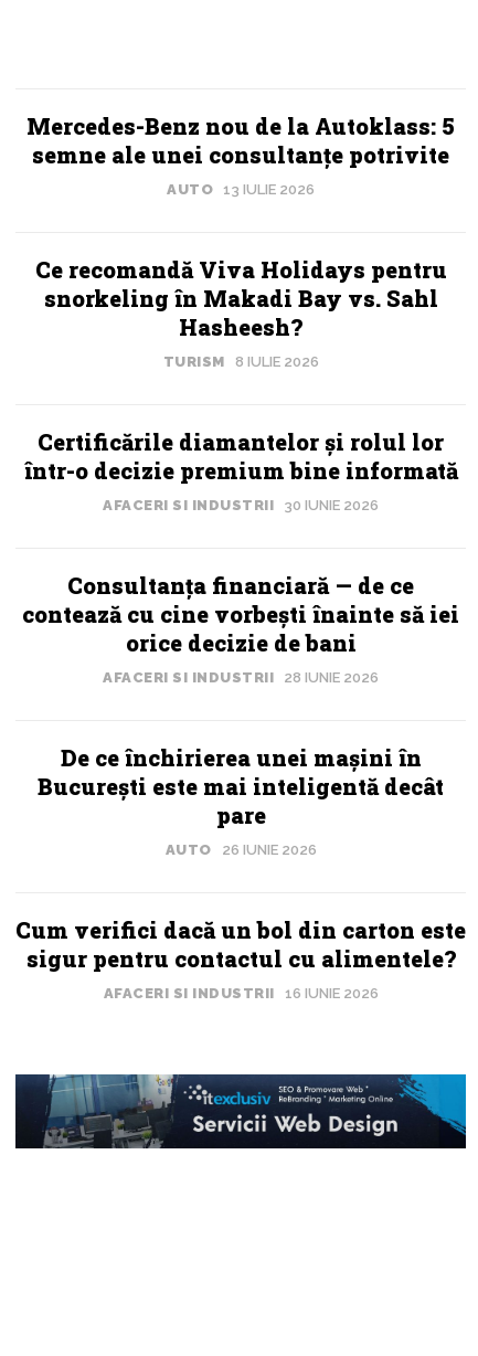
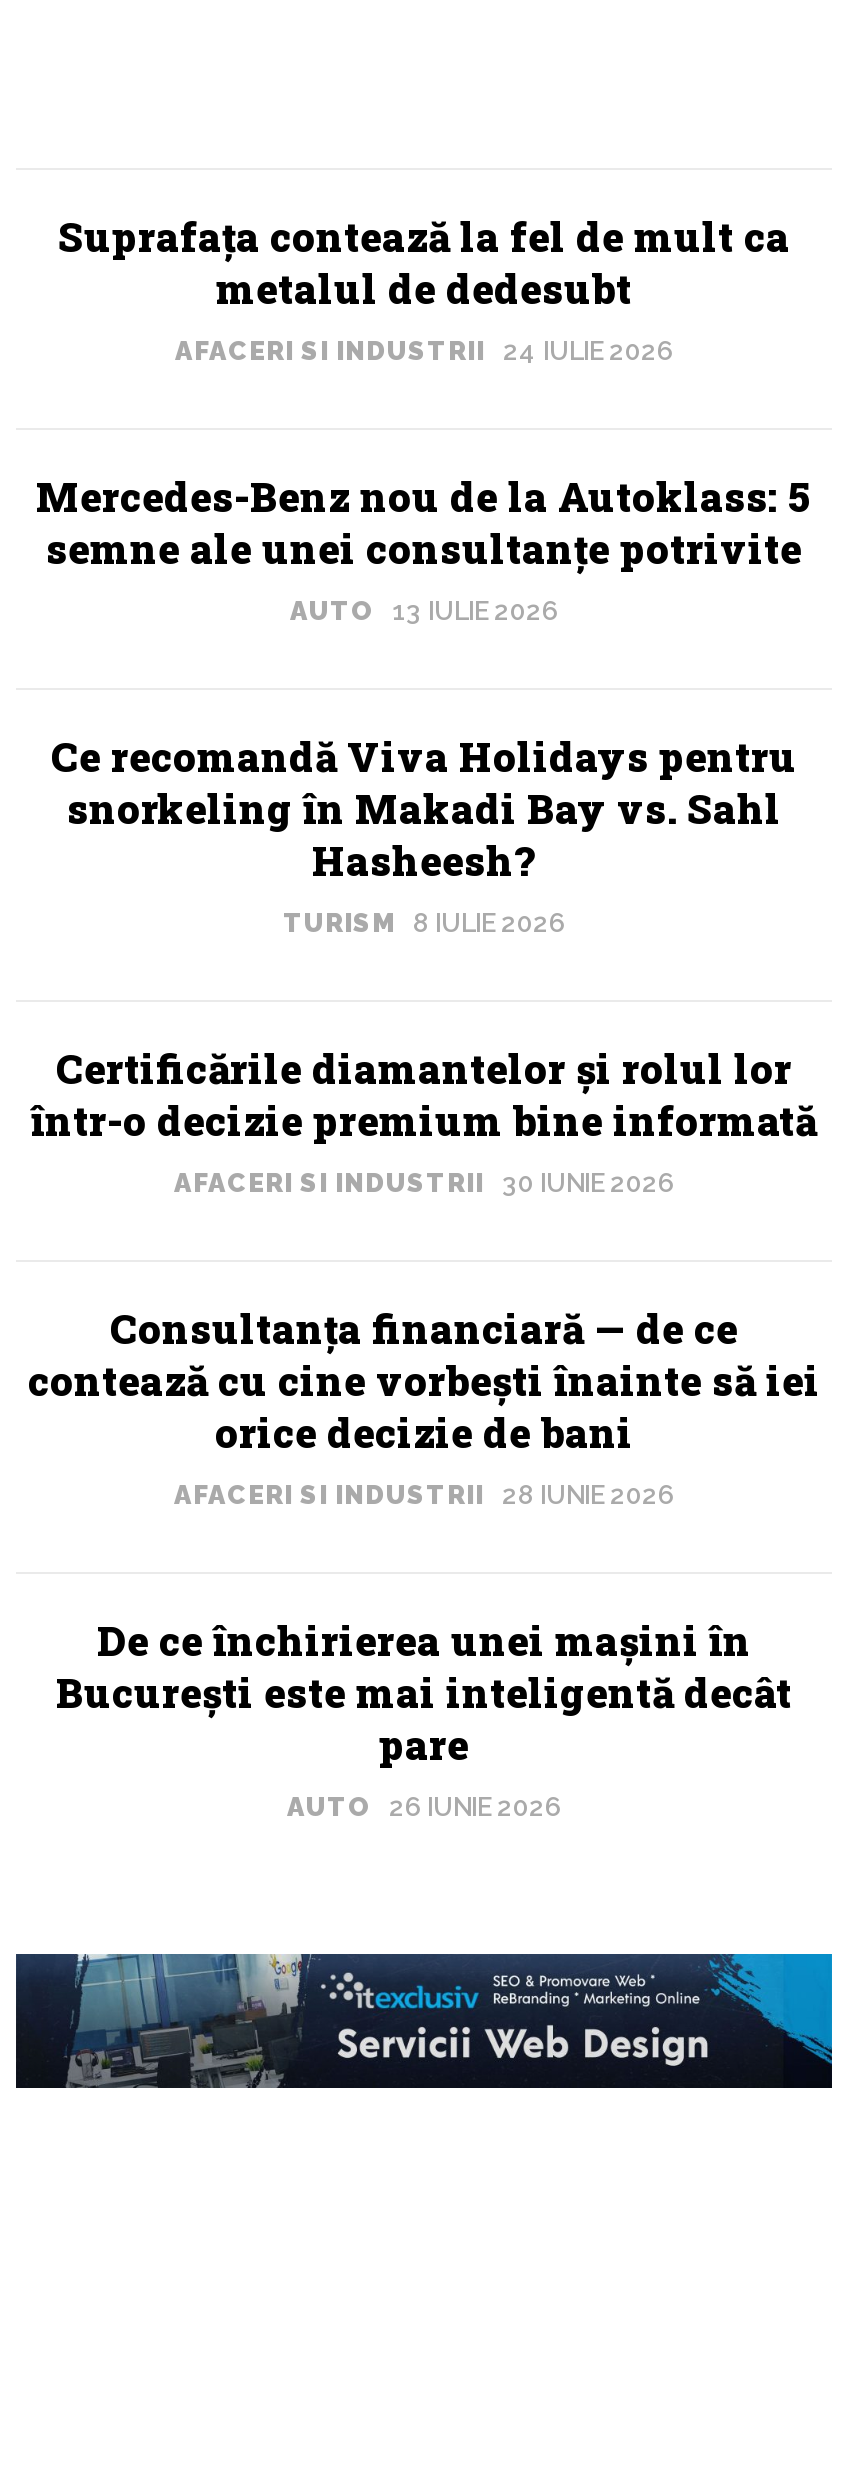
+ Suprafața contează la fel de mult ca
+ metalul de dedesubt
+ AFACERI SI INDUSTRII 24 IULIE 2026

moved down: Mercedes-Benz nou de la Autoklass: 5 | semne ale unei consultanțe potrivite | AUTO 13 IULIE 2026 | ... | pare | AUTO 26 IUNIE 2026

- Cum verifici dacă un bol din carton este
- sigur pentru contactul cu alimentele?
- AFACERI SI INDUSTRII 16 IUNIE 2026
